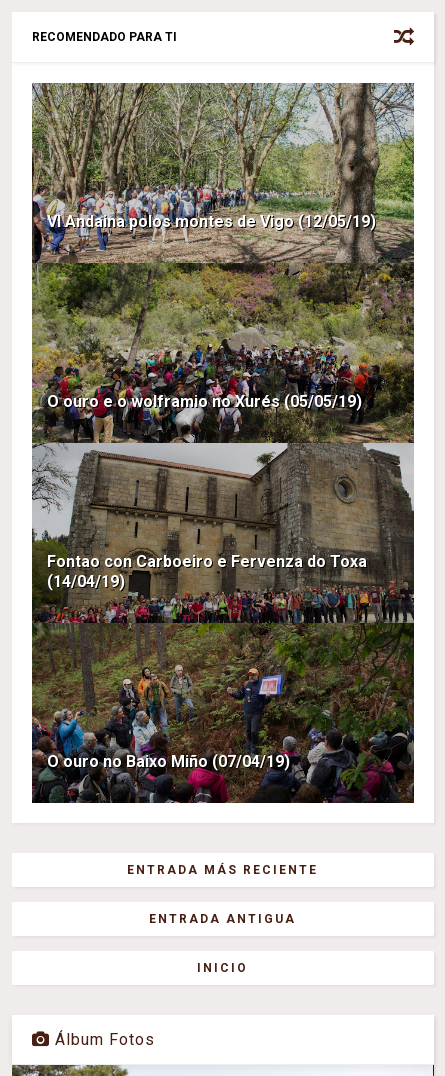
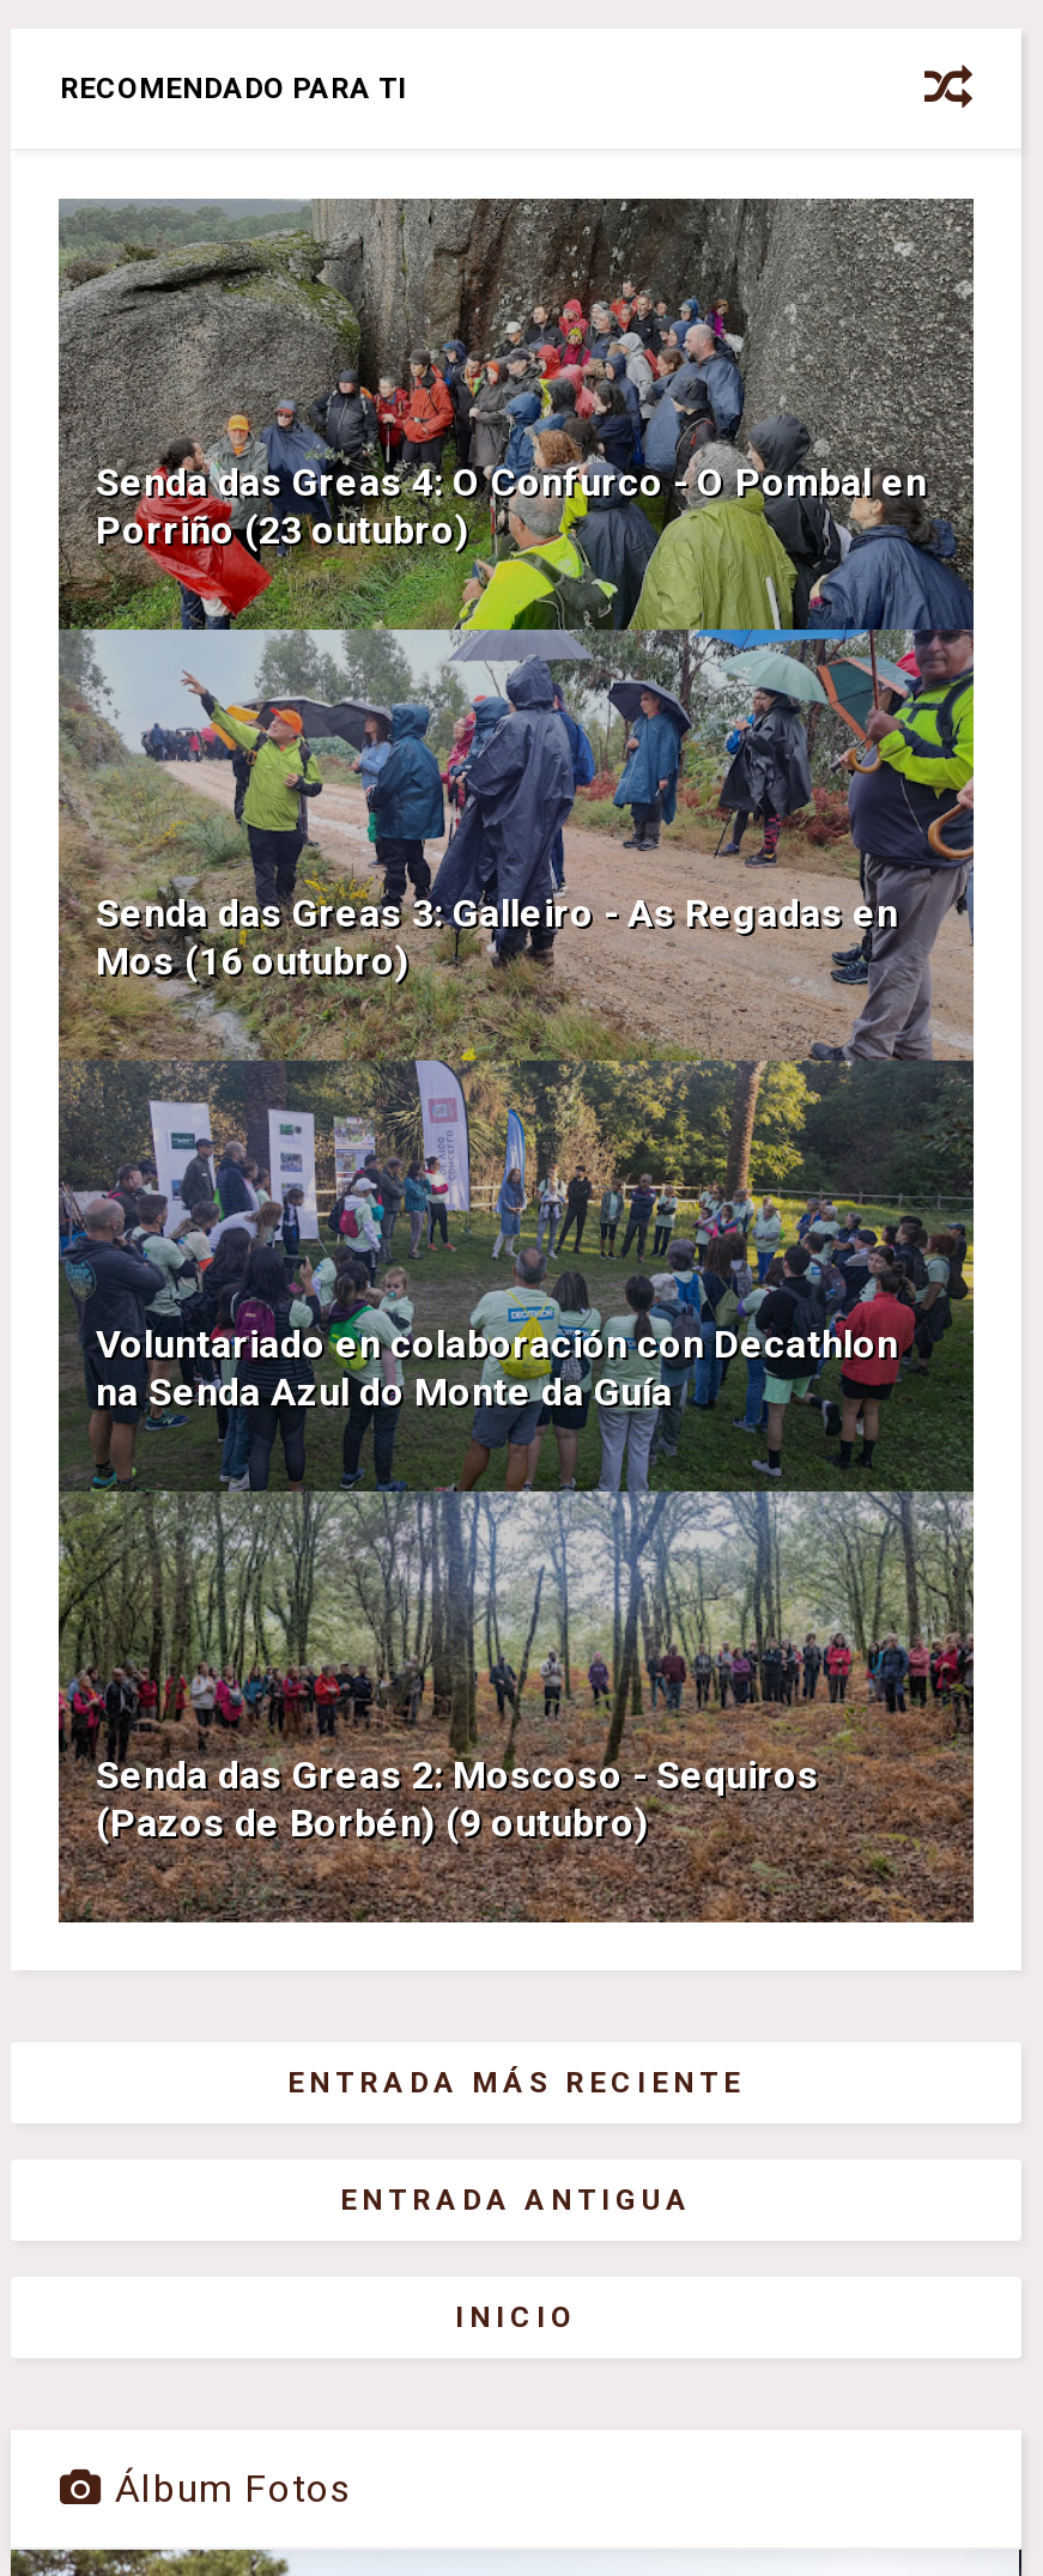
- [image]
- VI Andaina polos montes de Vigo (12/05/19)
+ [image]
+ Senda das Greas 4: O Confurco - O Pombal en
+ Porriño (23 outubro)

- O ouro e o wolframio no Xurés (05/05/19)
+ Senda das Greas 3: Galleiro - As Regadas en
+ Mos (16 outubro)

- Fontao con Carboeiro e Fervenza do Toxa
- (14/04/19)
+ Voluntariado en colaboración con Decathlon
+ na Senda Azul do Monte da Guía

- O ouro no Baixo Miño (07/04/19)
+ Senda das Greas 2: Moscoso - Sequiros
+ (Pazos de Borbén) (9 outubro)
